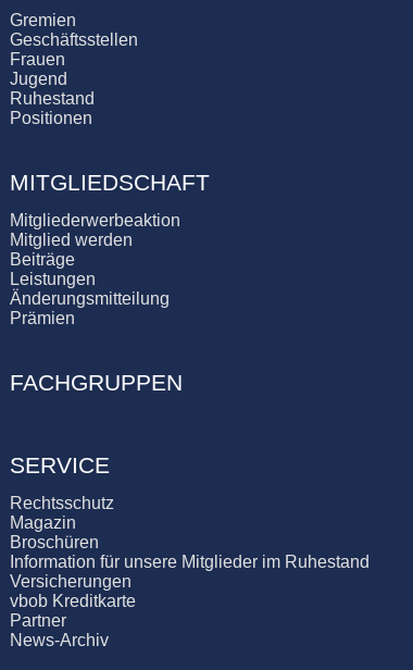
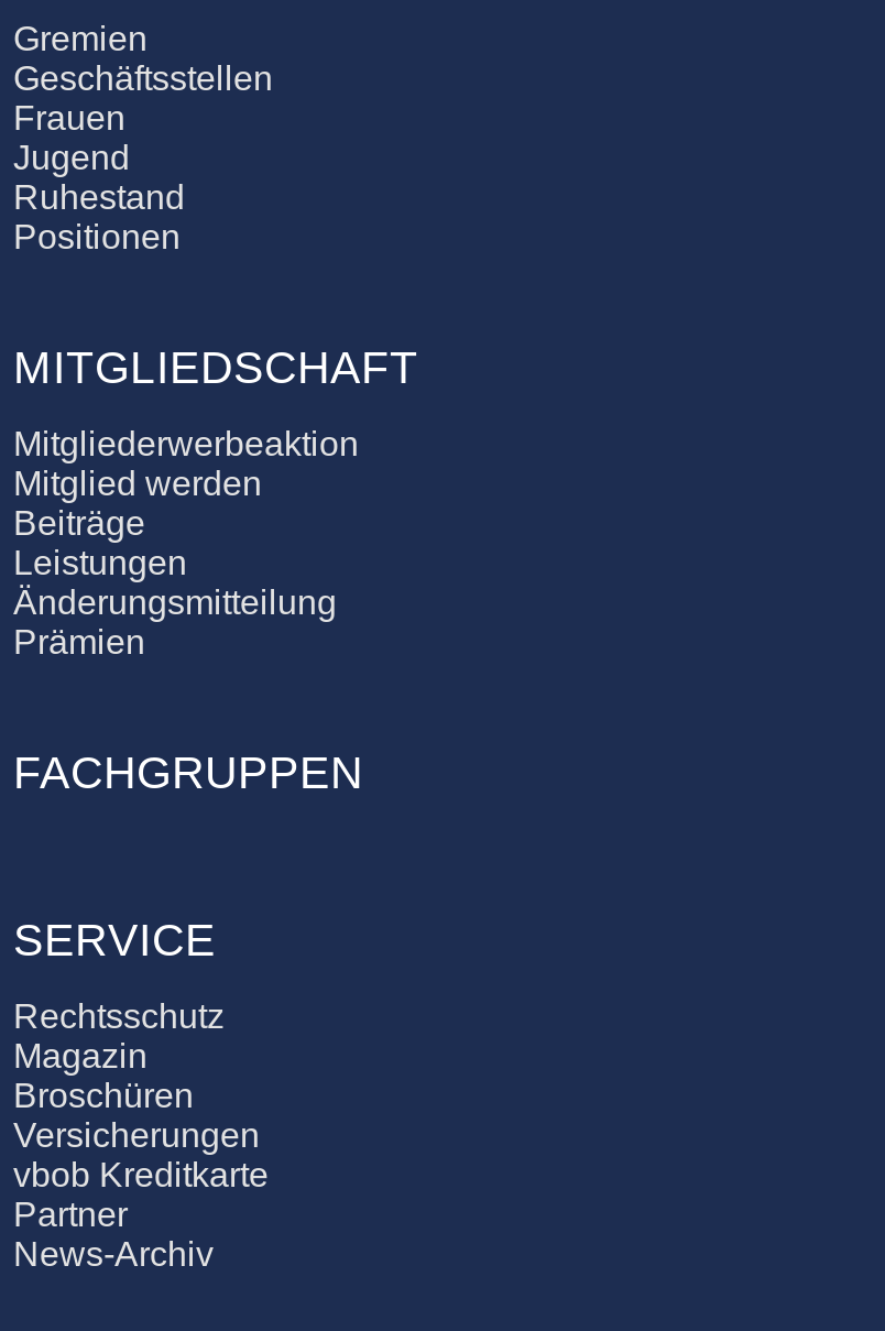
- Information für unsere Mitglieder im Ruhestand
